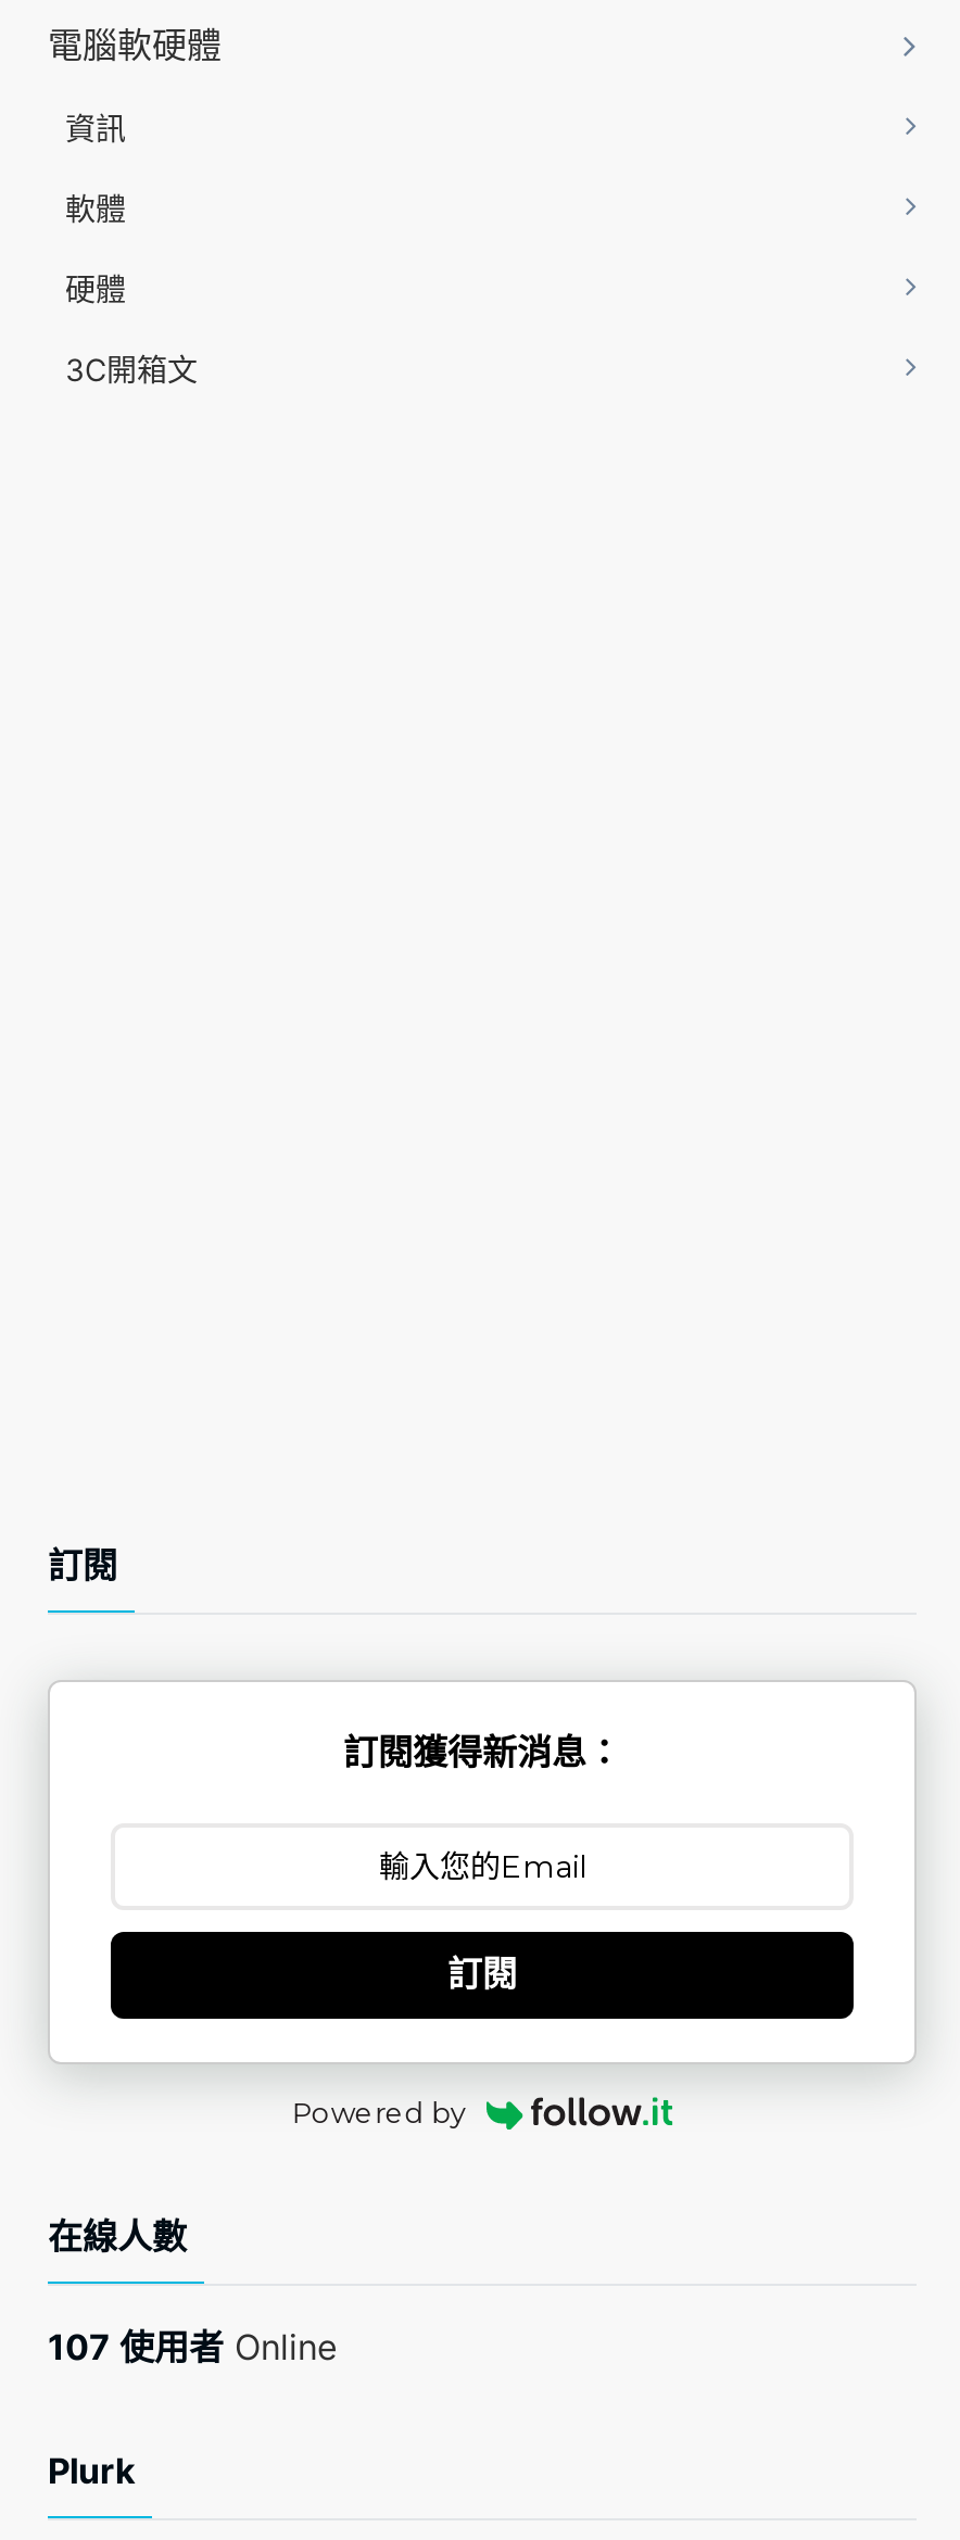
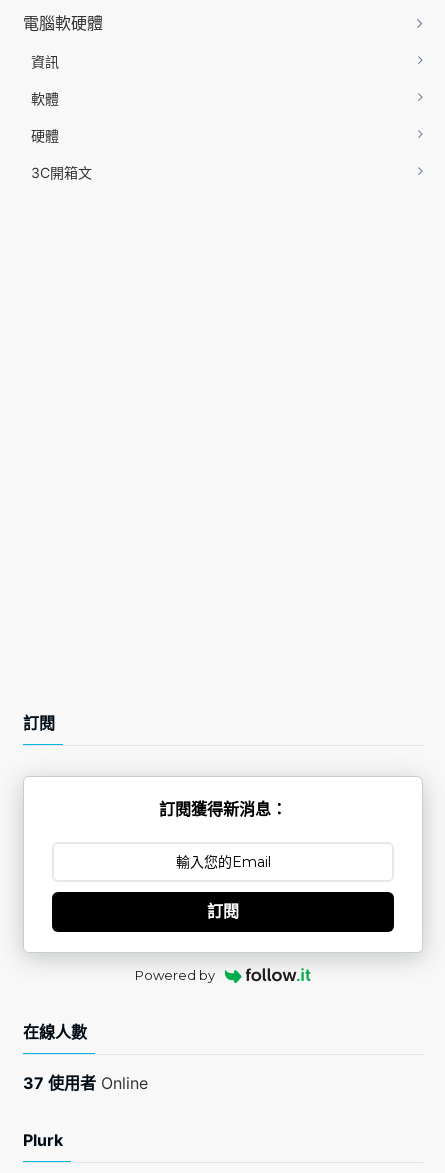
- 107 使用者Online
+ 37 使用者Online
